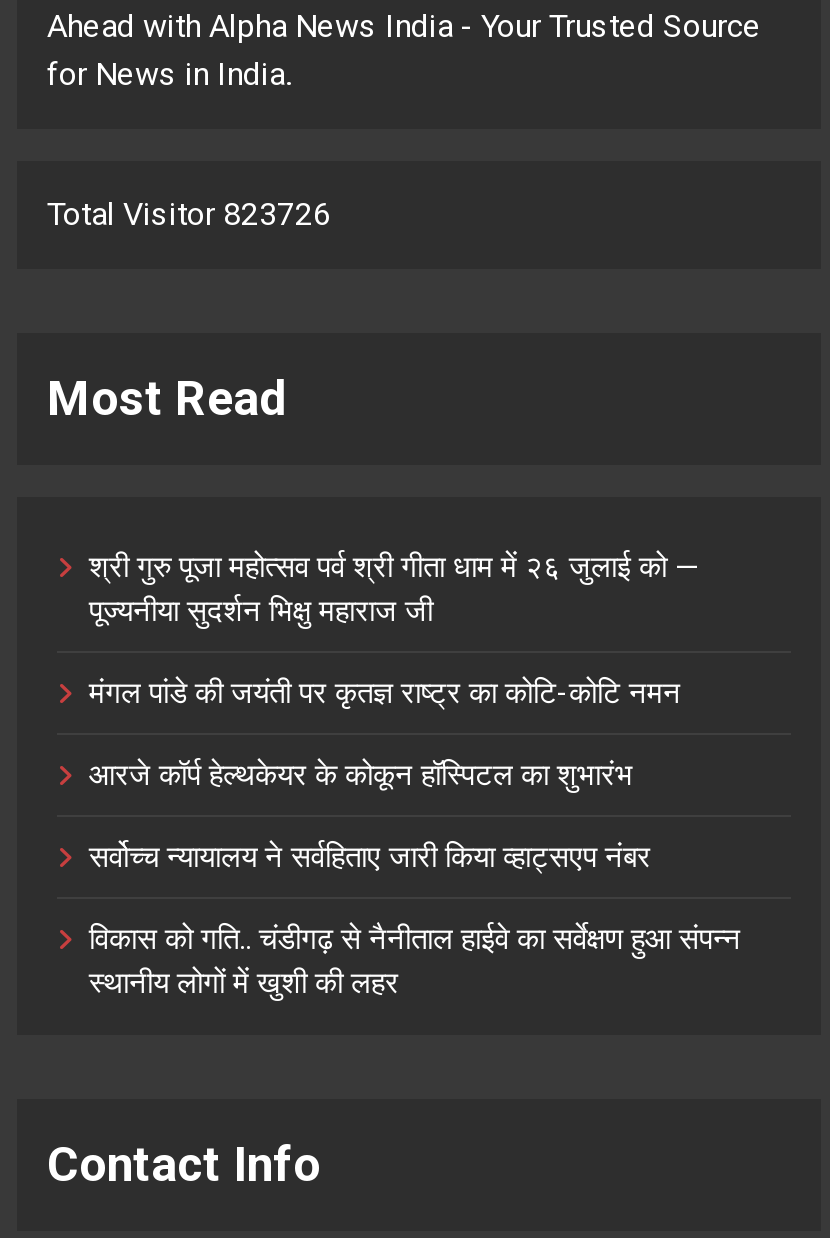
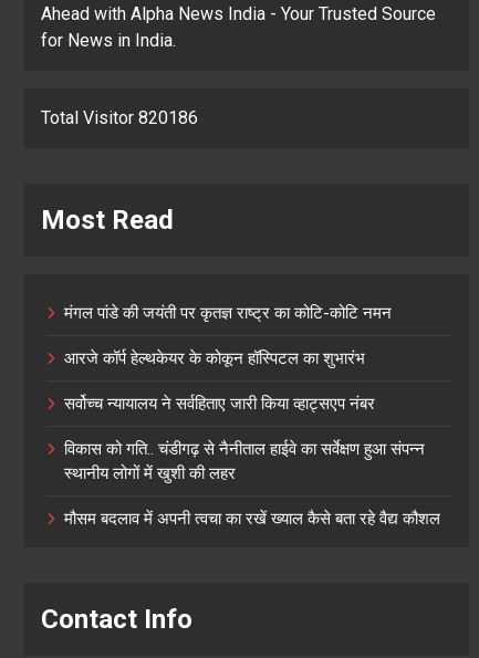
- Total Visitor 823726
+ Total Visitor 820186

- श्री गुरु पूजा महोत्सव पर्व श्री गीता धाम में २६ जुलाई को —
- पूज्यनीया सुदर्शन भिक्षु महाराज जी

moved up: मंगल पांडे की जयंती पर कृतज्ञ राष्ट्र का कोटि-कोटि नमन | आरजे कॉर्प हेल्थकेयर के कोकून हॉस्पिटल का शुभारंभ | सर्वोच्च न्यायालय ने सर्वहिताए जारी किया व्हाट्सएप नंबर | विकास को गति.. चंडीगढ़ से नैनीताल हाईवे का सर्वेक्षण हुआ संपन्न | स्थानीय लोगों में खुशी की लहर

+ मौसम बदलाव में अपनी त्वचा का रखें ख्याल कैसे बता रहे वैद्य कौशल
